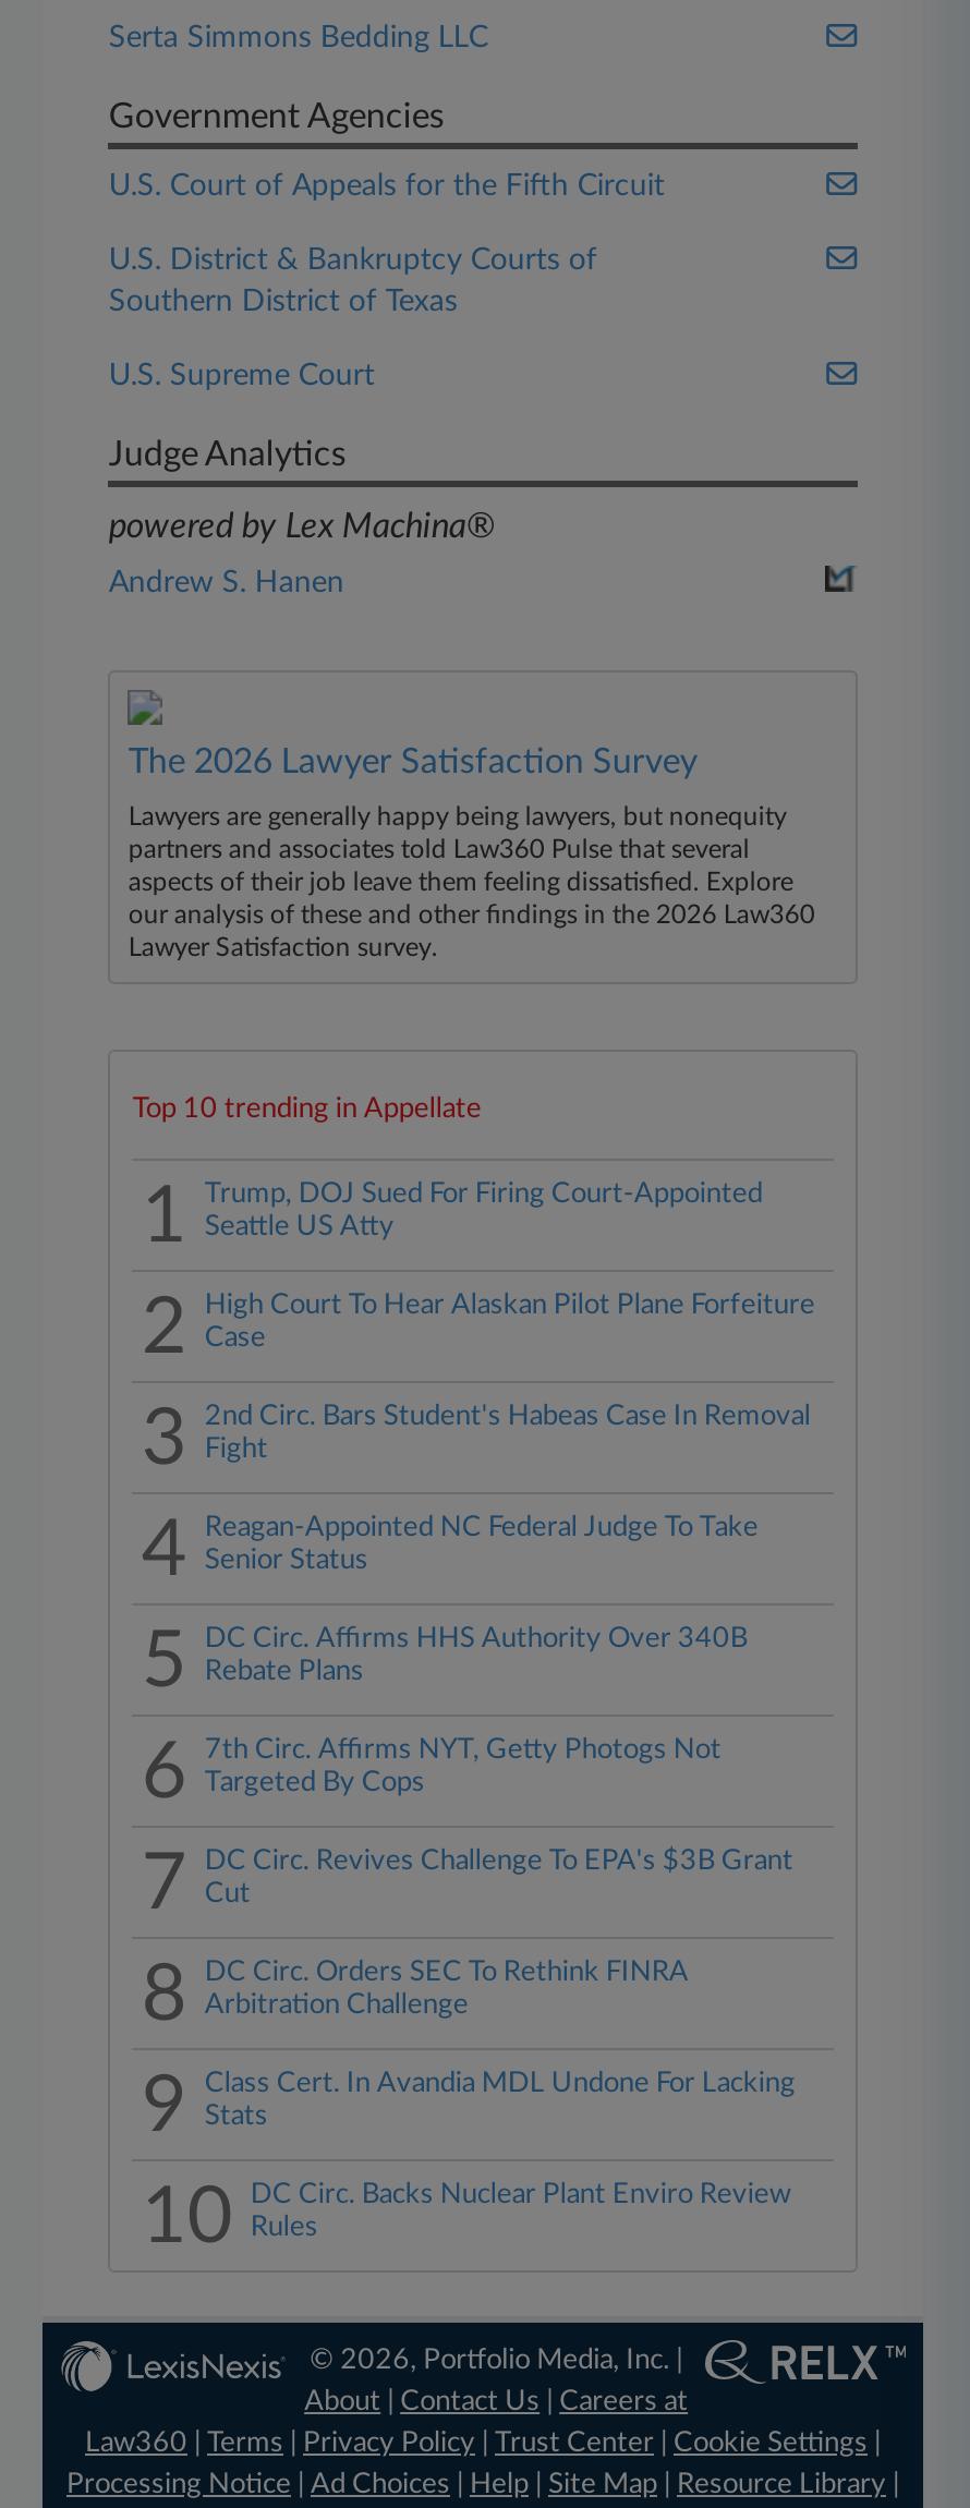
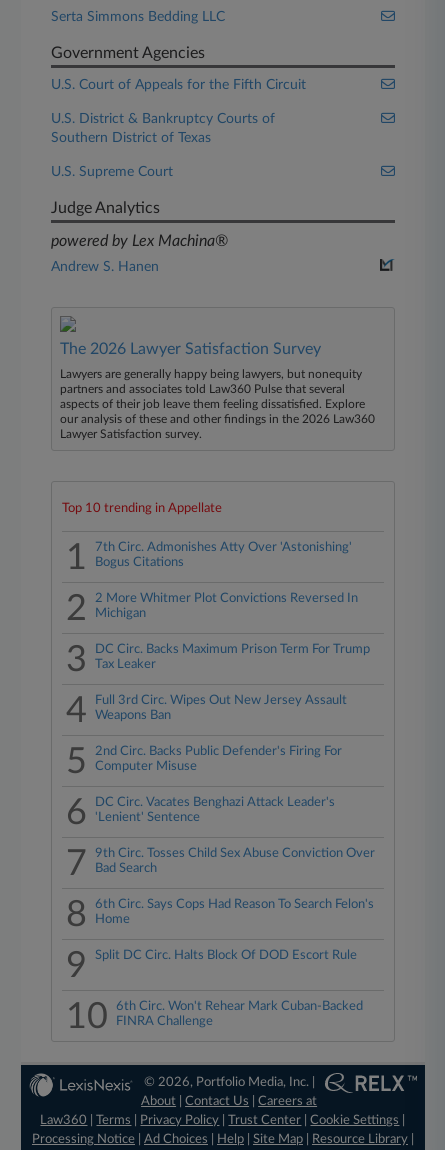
- Trump, DOJ Sued For Firing Court-Appointed
- Seattle US Atty
+ 7th Circ. Admonishes Atty Over 'Astonishing'
+ Bogus Citations

- High Court To Hear Alaskan Pilot Plane Forfeiture
- Case
+ 2 More Whitmer Plot Convictions Reversed In
+ Michigan

- 2nd Circ. Bars Student's Habeas Case In Removal
- Fight
+ DC Circ. Backs Maximum Prison Term For Trump
+ Tax Leaker

- Reagan-Appointed NC Federal Judge To Take
- Senior Status
+ Full 3rd Circ. Wipes Out New Jersey Assault
+ Weapons Ban

- DC Circ. Affirms HHS Authority Over 340B
- Rebate Plans
+ 2nd Circ. Backs Public Defender's Firing For
+ Computer Misuse

- 7th Circ. Affirms NYT, Getty Photogs Not
- Targeted By Cops
+ DC Circ. Vacates Benghazi Attack Leader's
+ 'Lenient' Sentence

- DC Circ. Revives Challenge To EPA's $3B Grant
- Cut
+ 9th Circ. Tosses Child Sex Abuse Conviction Over
+ Bad Search

- DC Circ. Orders SEC To Rethink FINRA
- Arbitration Challenge
+ 6th Circ. Says Cops Had Reason To Search Felon's
+ Home

- Class Cert. In Avandia MDL Undone For Lacking
- Stats
+ Split DC Circ. Halts Block Of DOD Escort Rule

- DC Circ. Backs Nuclear Plant Enviro Review
- Rules
+ 6th Circ. Won't Rehear Mark Cuban-Backed
+ FINRA Challenge
